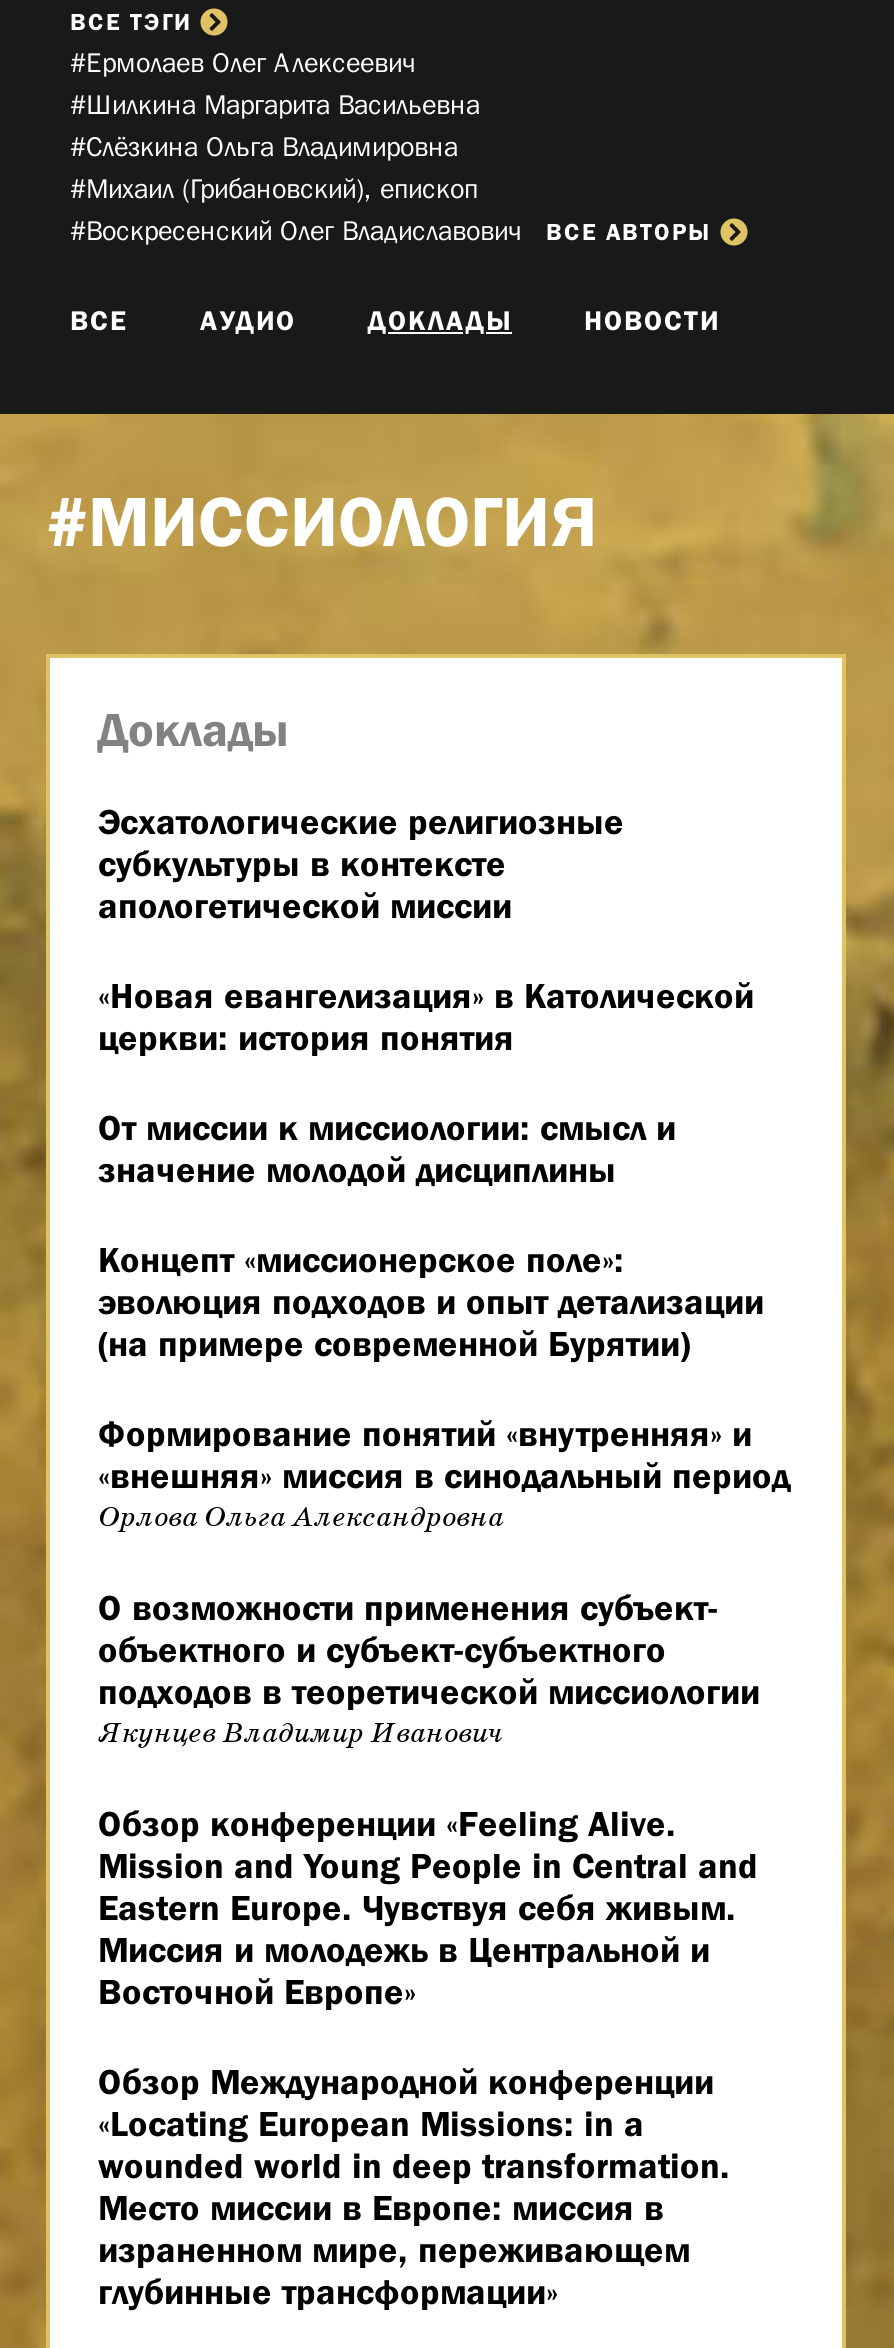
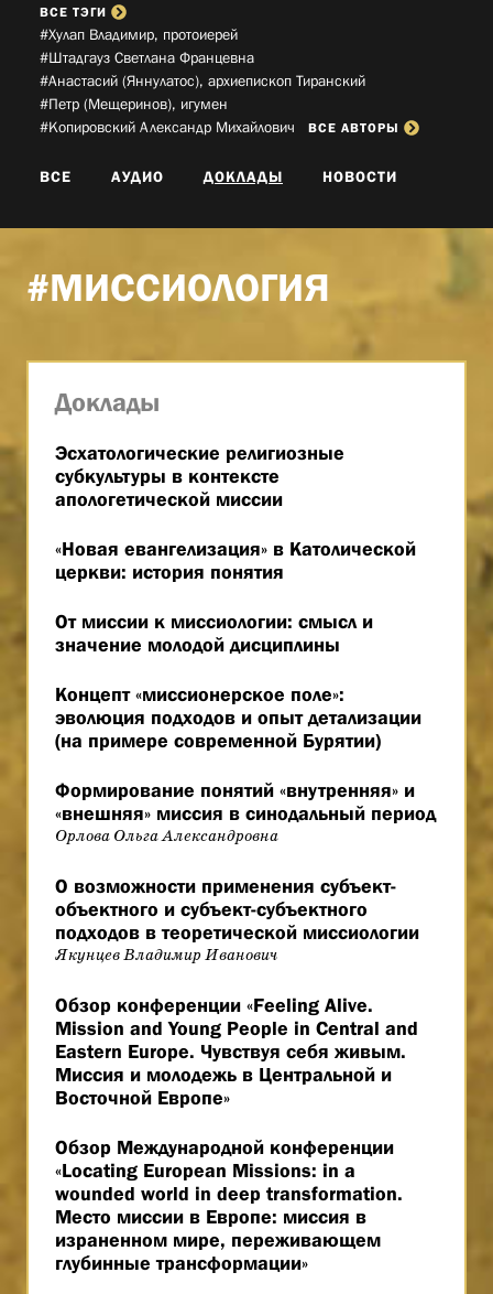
- #Ермолаев Олег Алексеевич
- #Шилкина Маргарита Васильевна
- #Слёзкина Ольга Владимировна
- #Михаил (Грибановский), епископ
- #Воскресенский Олег Владиславович
+ #Хулап Владимир, протоиерей
+ #Штадгауз Светлана Францевна
+ #Анастасий (Яннулатос), архиепископ Тиранский
+ #Петр (Мещеринов), игумен
+ #Копировский Александр Михайлович
